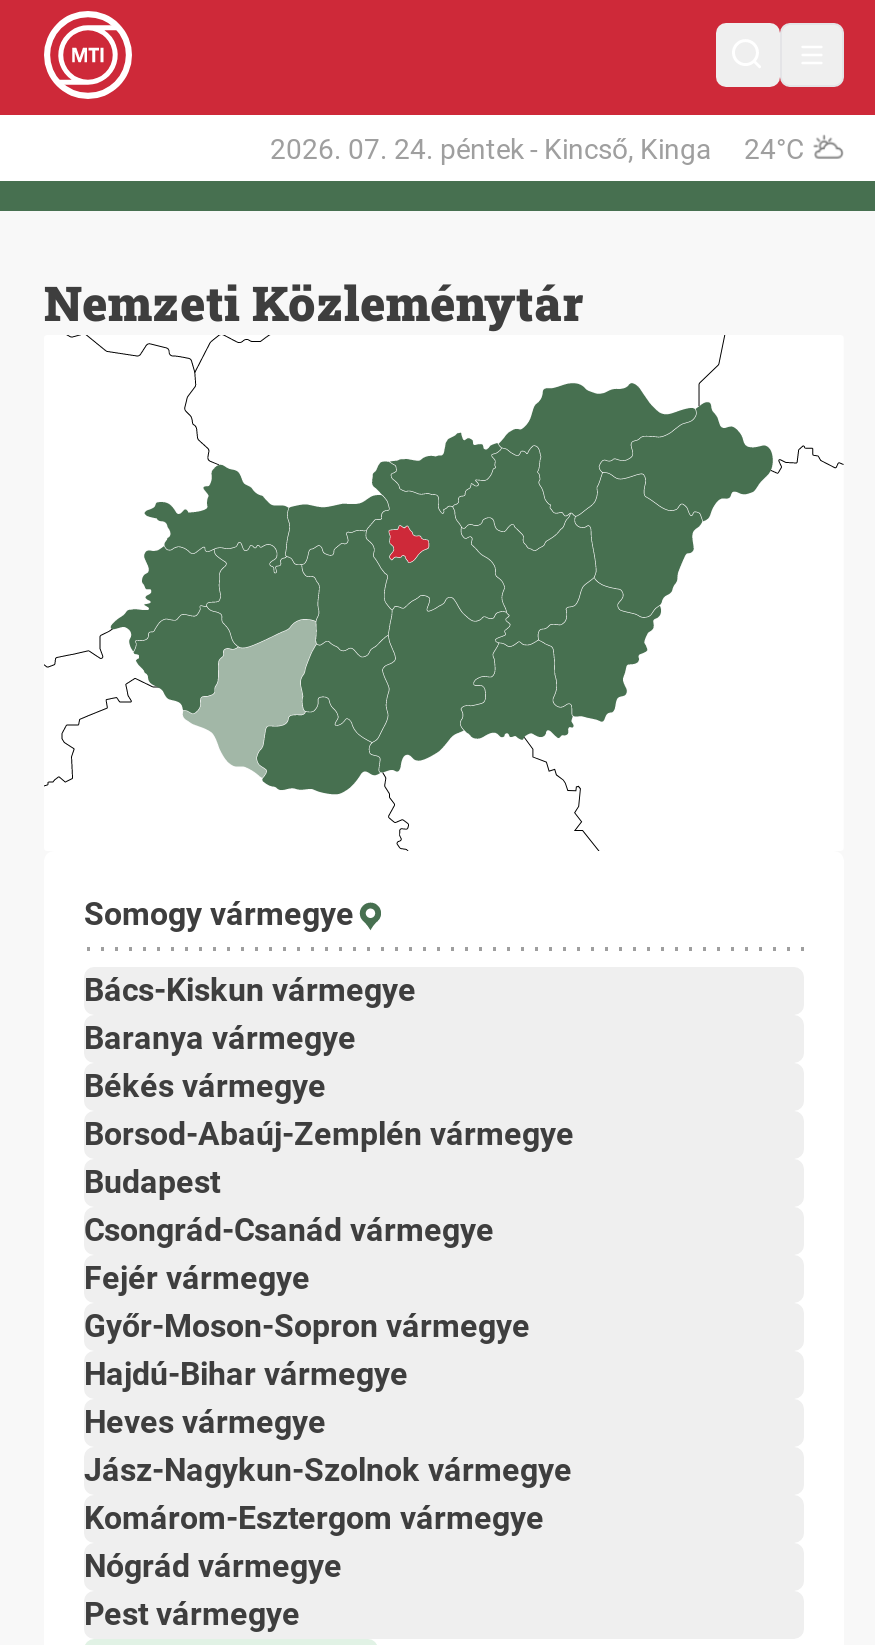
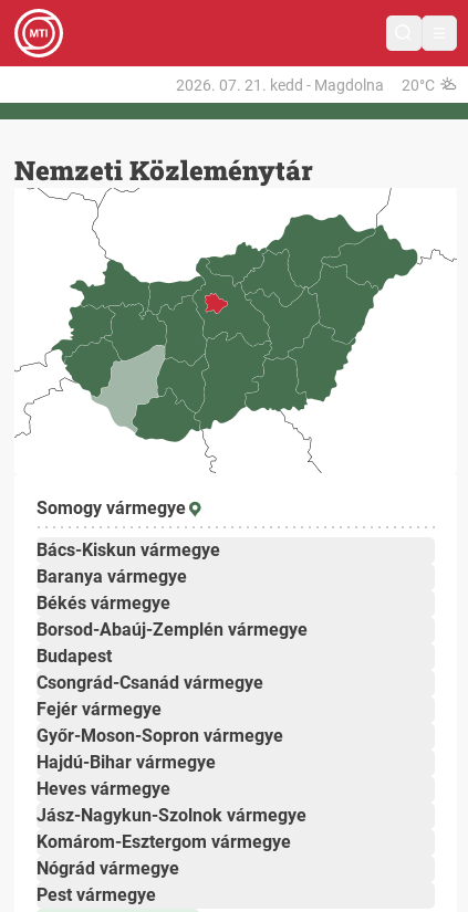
- 2026. 07. 24. péntek - Kincső, Kinga
- 24°C
+ 2026. 07. 21. kedd - Magdolna
+ 20°C
